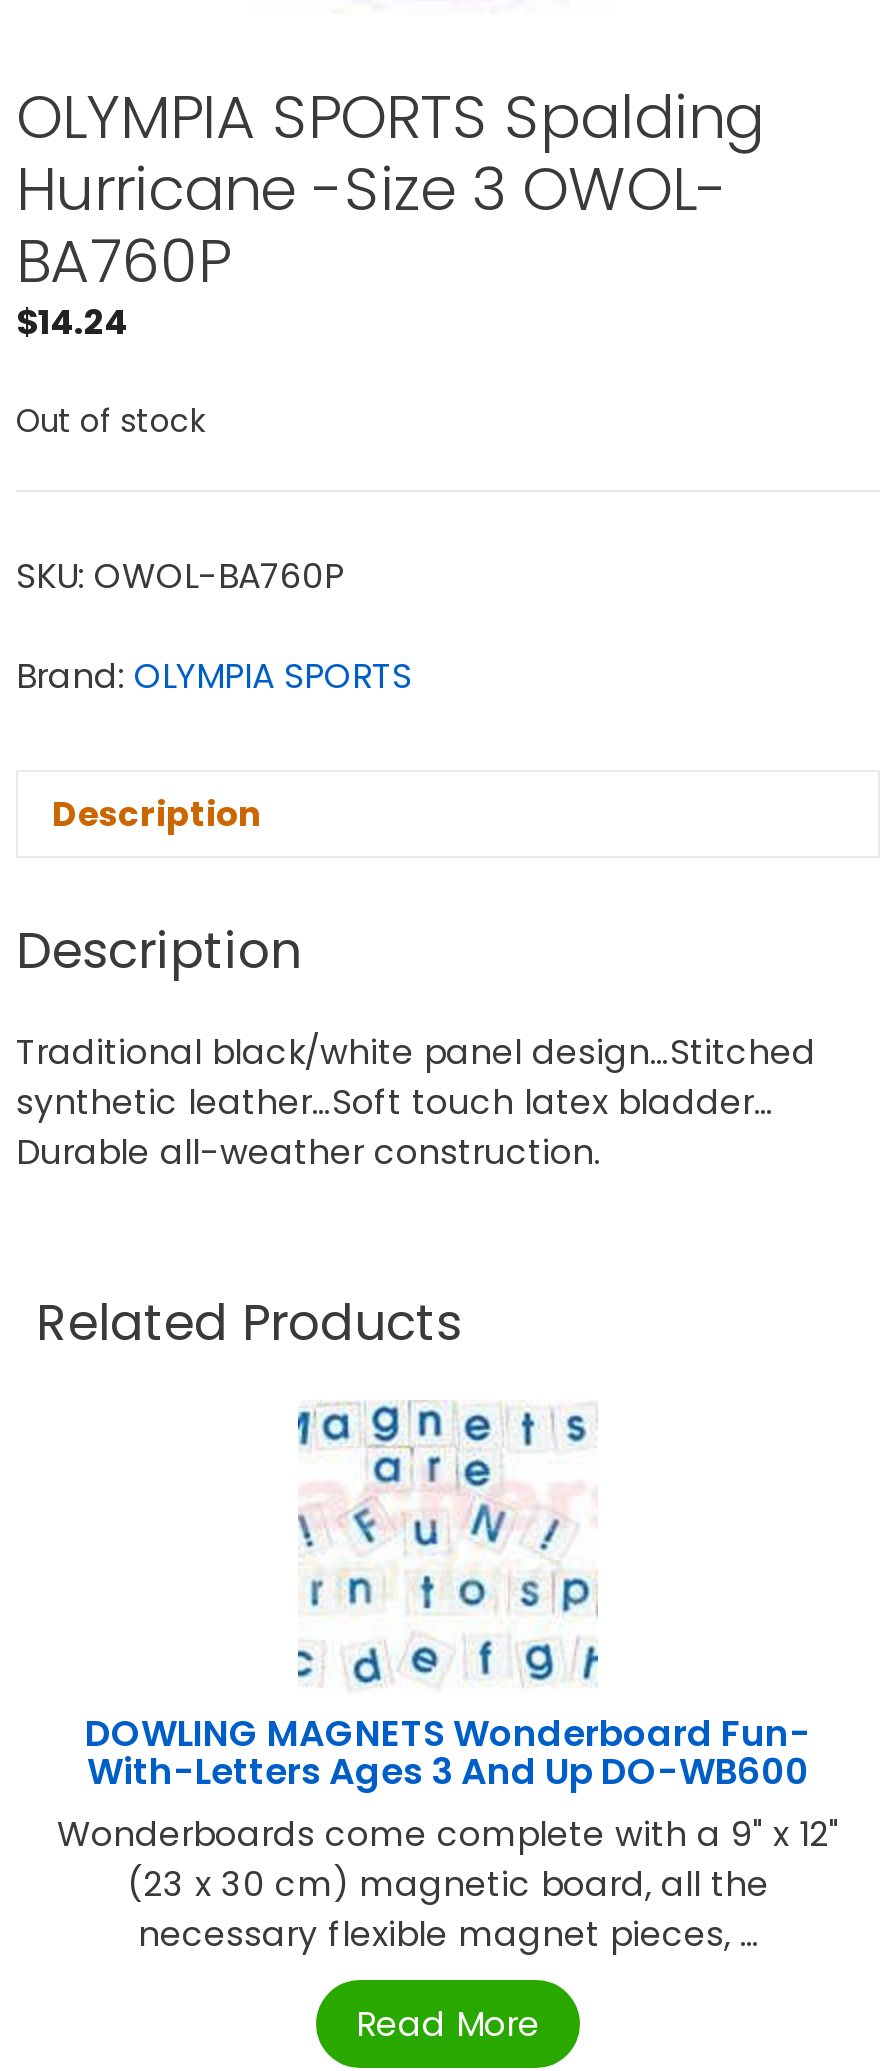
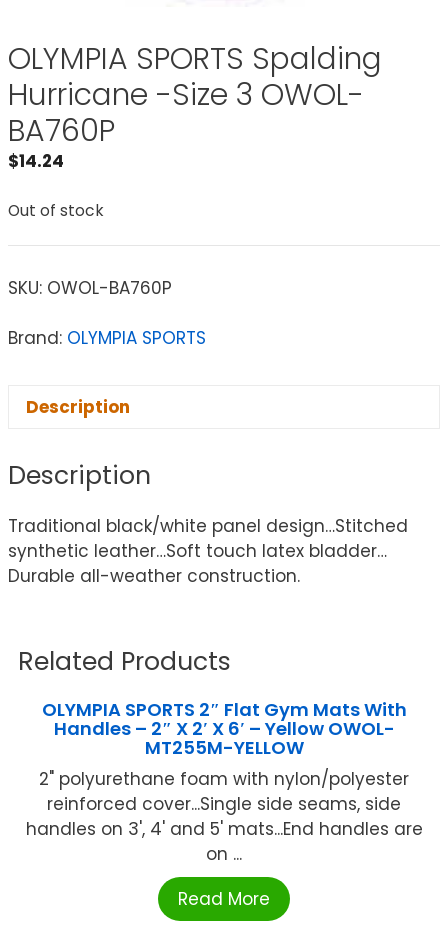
- DOWLING MAGNETS Wonderboard Fun-
- With-Letters Ages 3 And Up DO-WB600
- Wonderboards come complete with a 9" x 12"
- (23 x 30 cm) magnetic board, all the
- necessary flexible magnet pieces, ...
+ OLYMPIA SPORTS 2″ Flat Gym Mats With
+ Handles – 2″ X 2′ X 6′ – Yellow OWOL-
+ MT255M-YELLOW
+ 2" polyurethane foam with nylon/polyester
+ reinforced cover...Single side seams, side
+ handles on 3', 4' and 5' mats...End handles are
+ on ...
